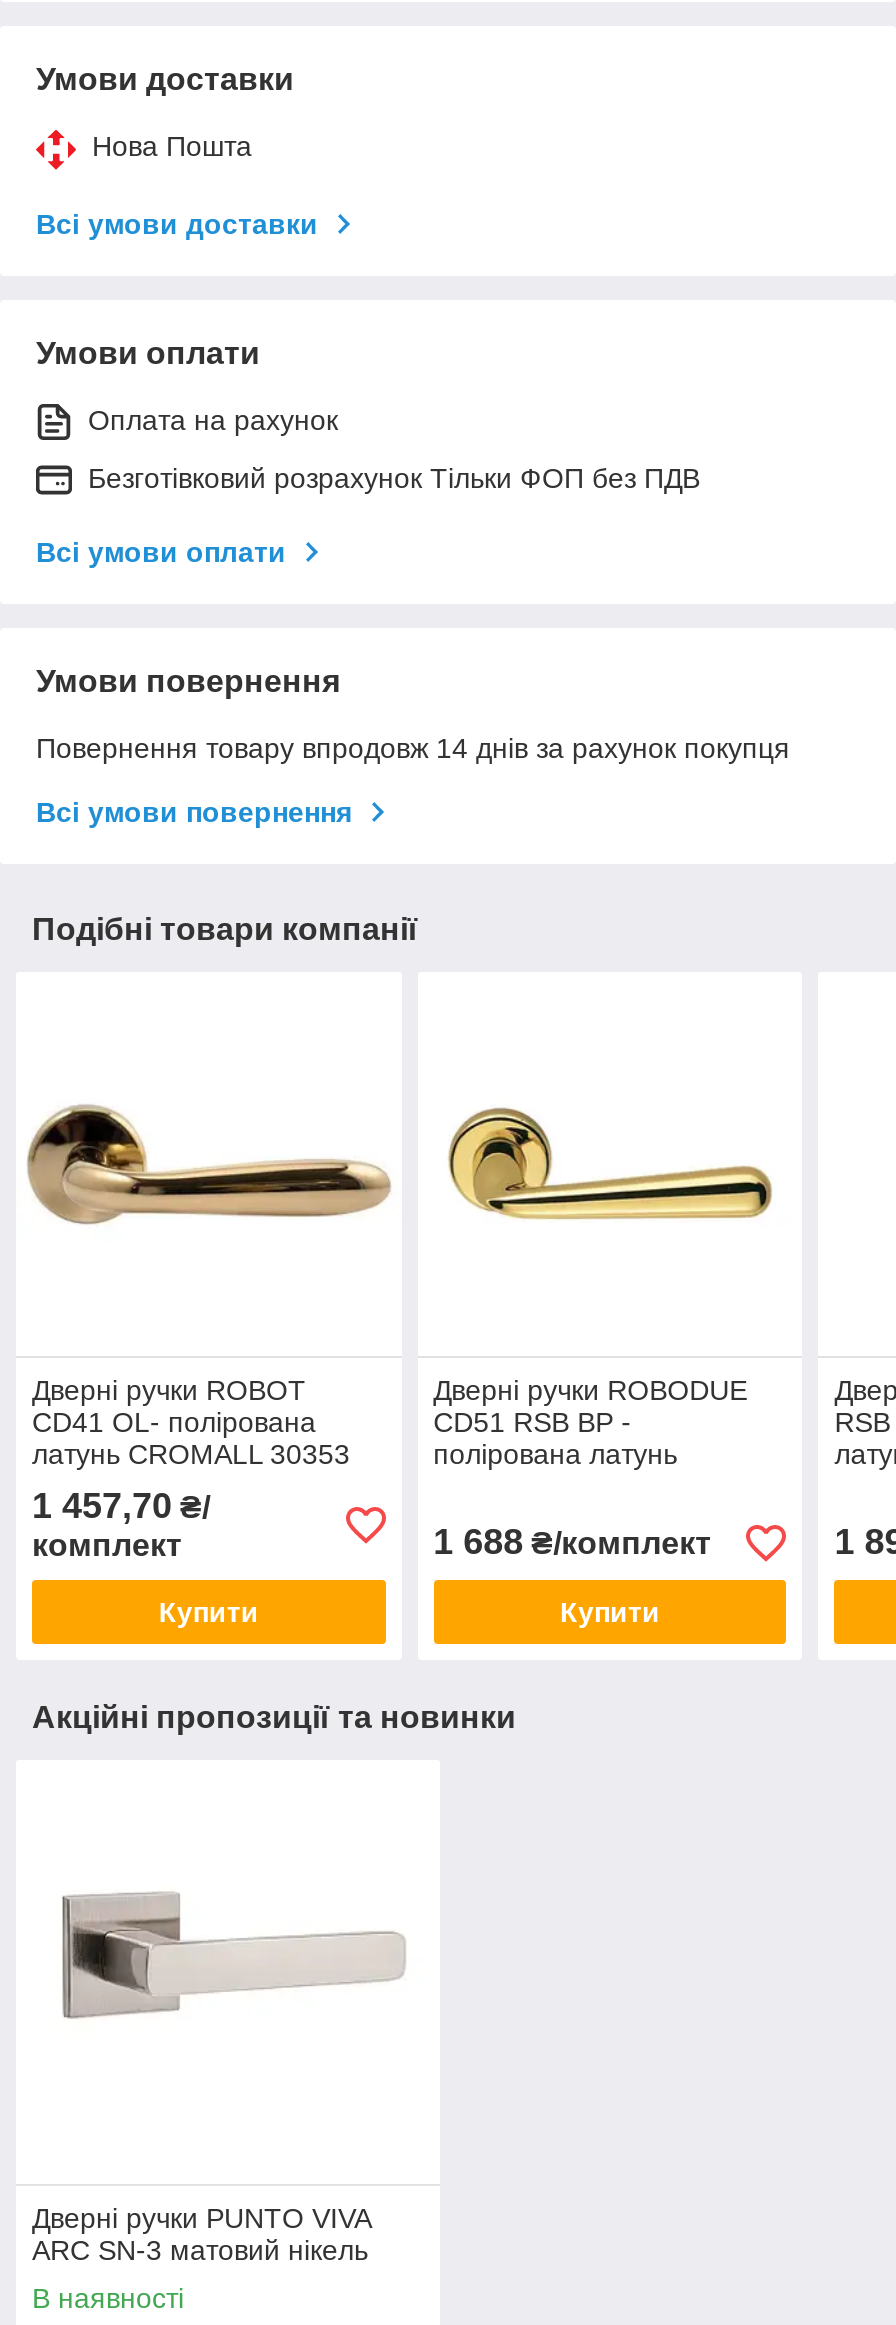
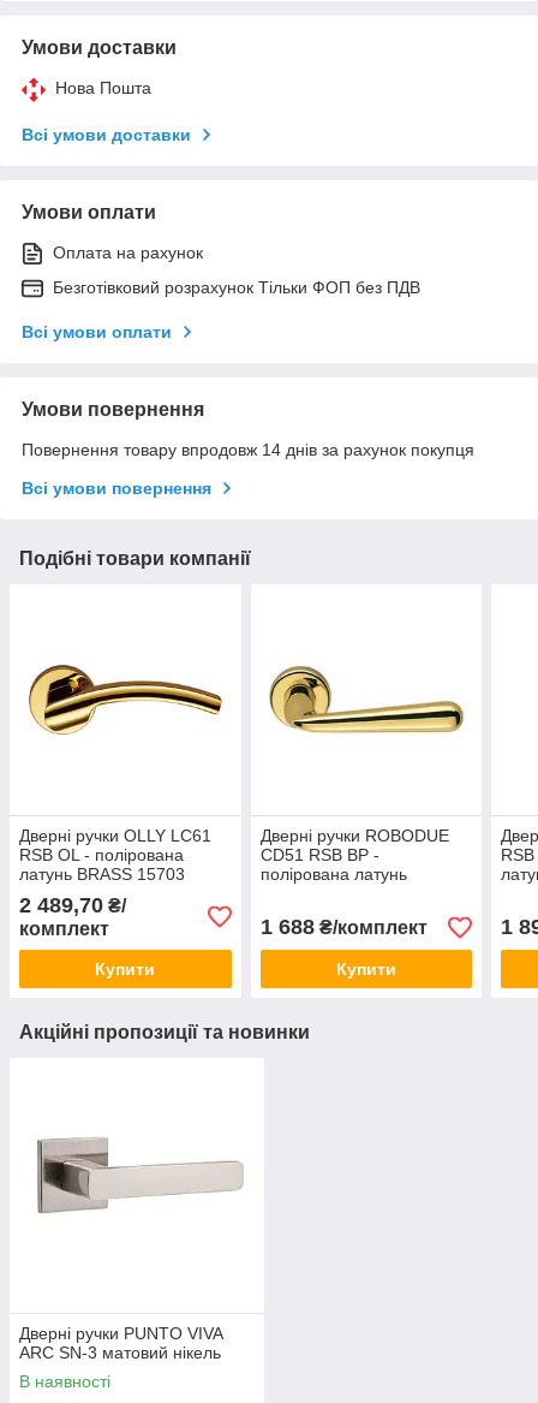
- [image]
+ [image]

- Дверні ручки ROBOT
- CD41 OL- полірована
- латунь CROMALL 30353
+ Дверні ручки OLLY LC61
+ RSB OL - полірована
+ латунь BRASS 15703

- 1 457,70 ₴/
+ 2 489,70 ₴/
